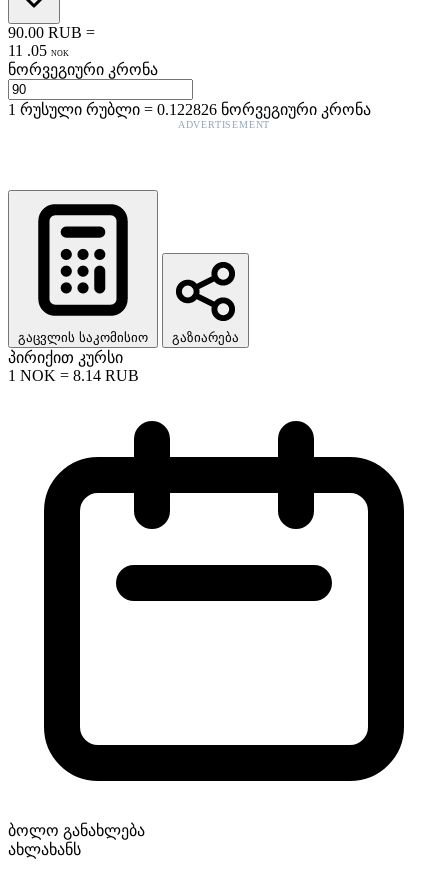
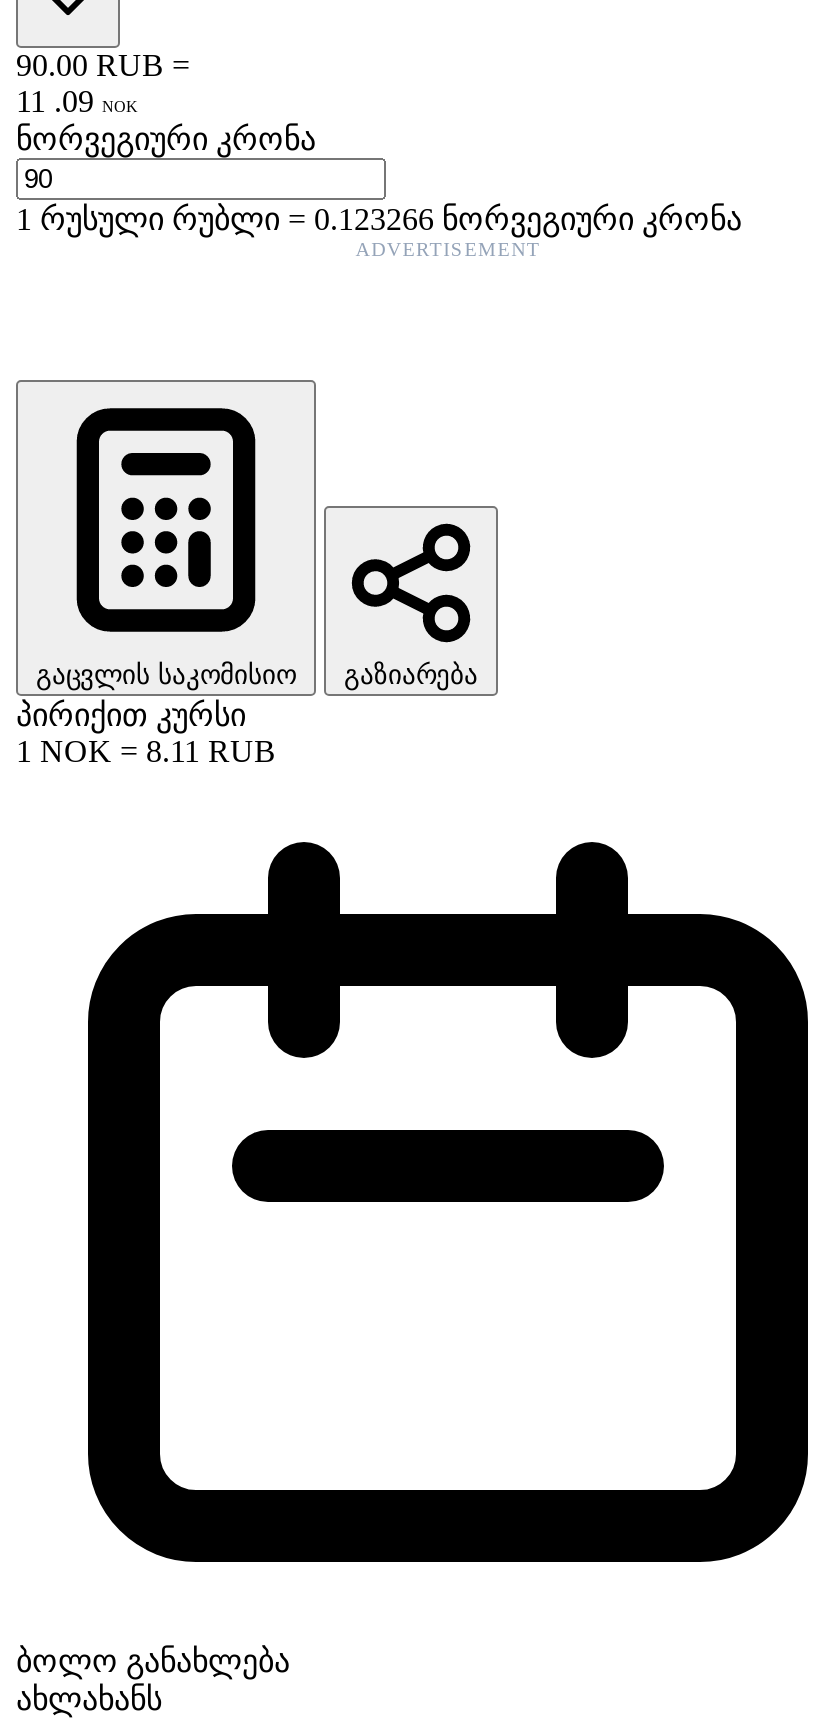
- 11 . 05 NOK
+ 11 . 09 NOK

- 1რუსული რუბლი=0.122826 ნორვეგიური კრონა
+ 1რუსული რუბლი=0.123266 ნორვეგიური კრონა

- 1 NOK = 8.14 RUB
+ 1 NOK = 8.11 RUB
